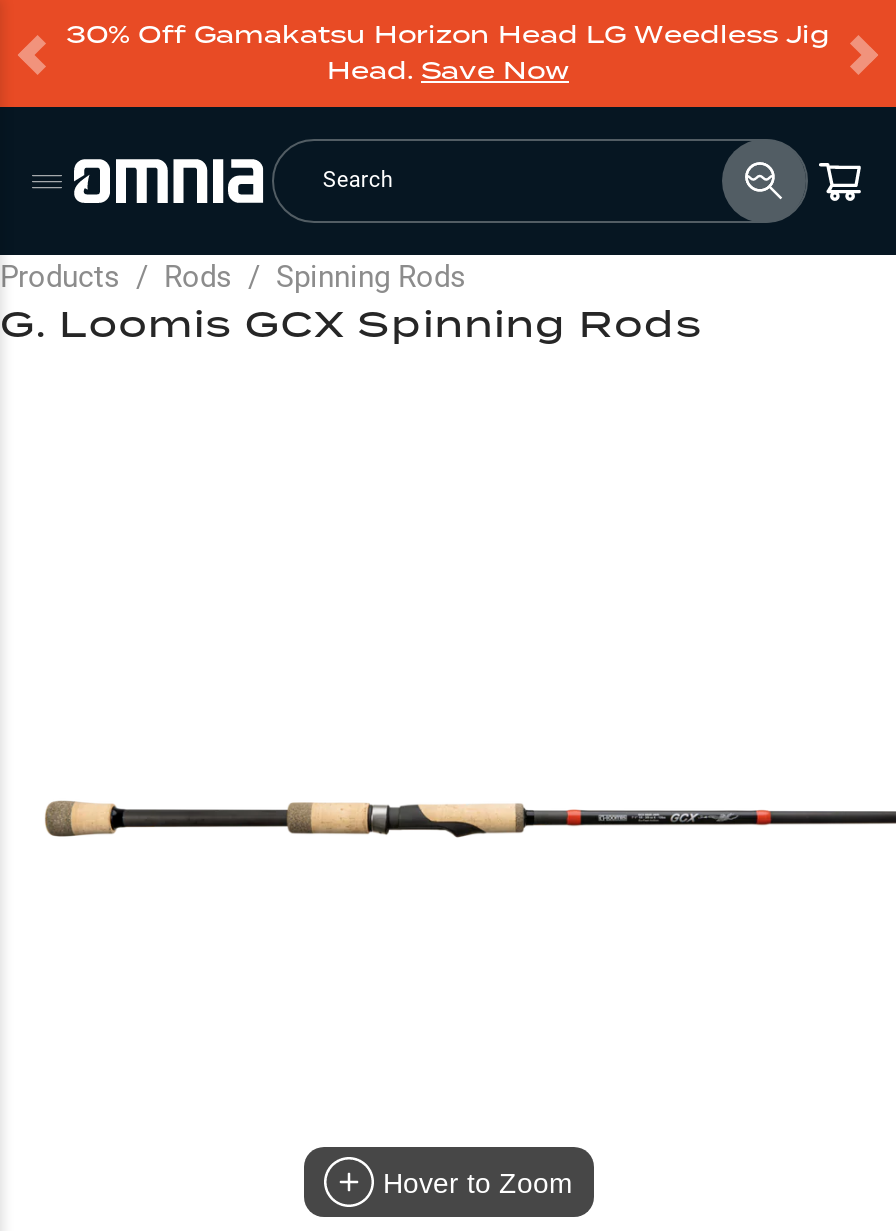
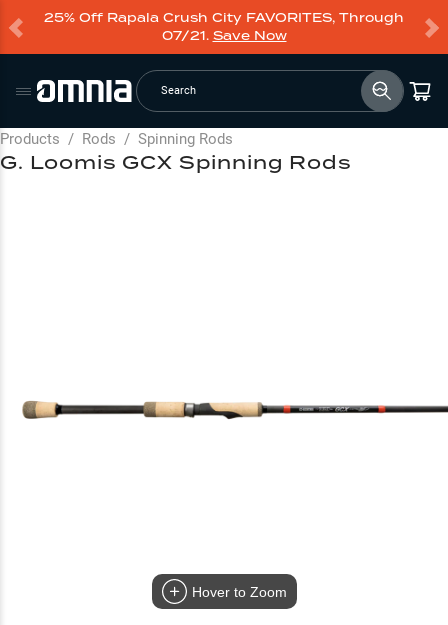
- 30% Off Gamakatsu Horizon Head LG Weedless Jig
- Head. Save Now
+ 25% Off Rapala Crush City FAVORITES, Through
+ 07/21. Save Now
